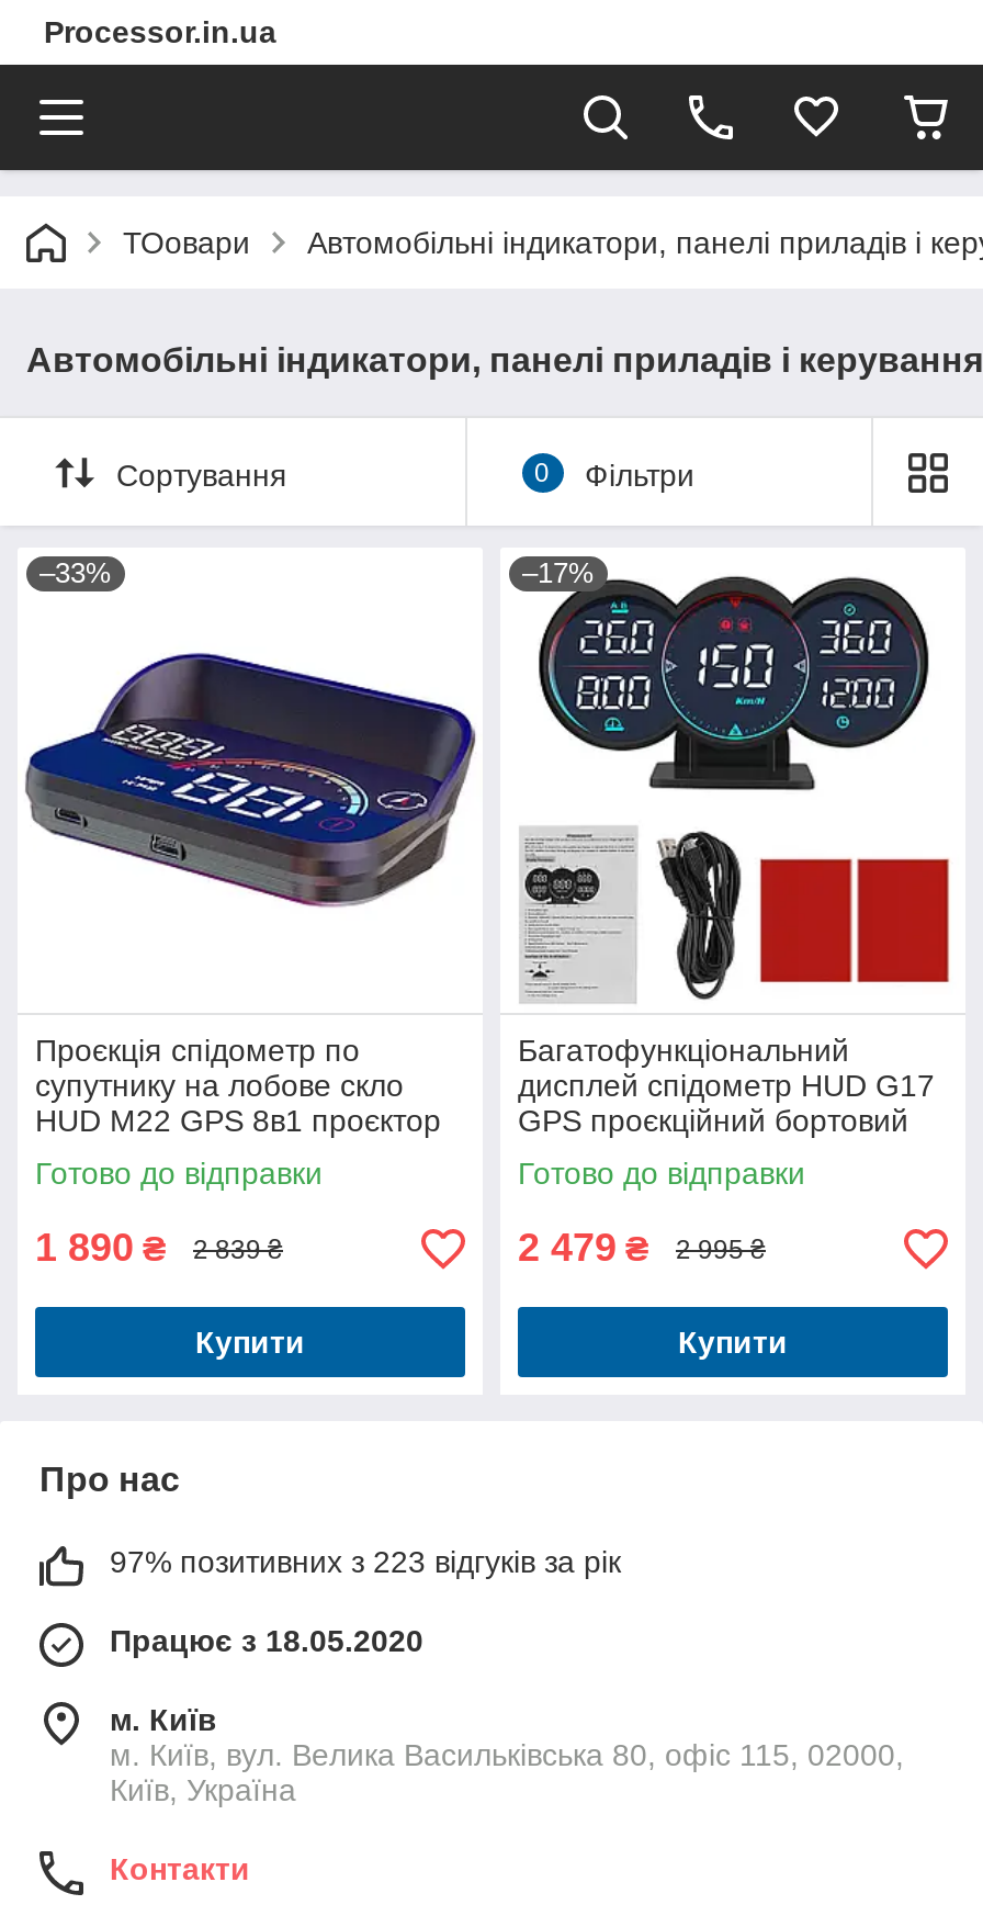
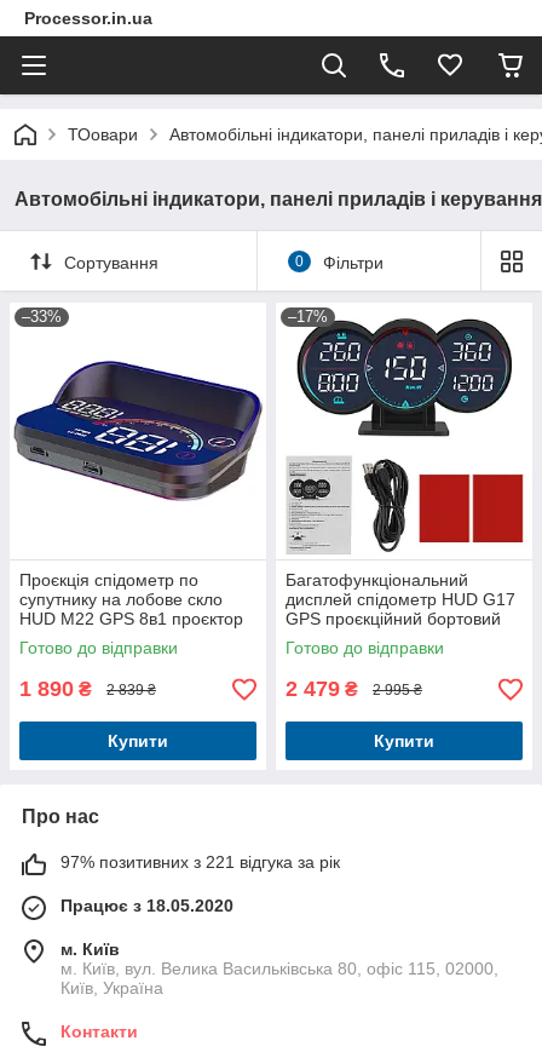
- 97% позитивних з 223 відгуків за рік
+ 97% позитивних з 221 відгука за рік
